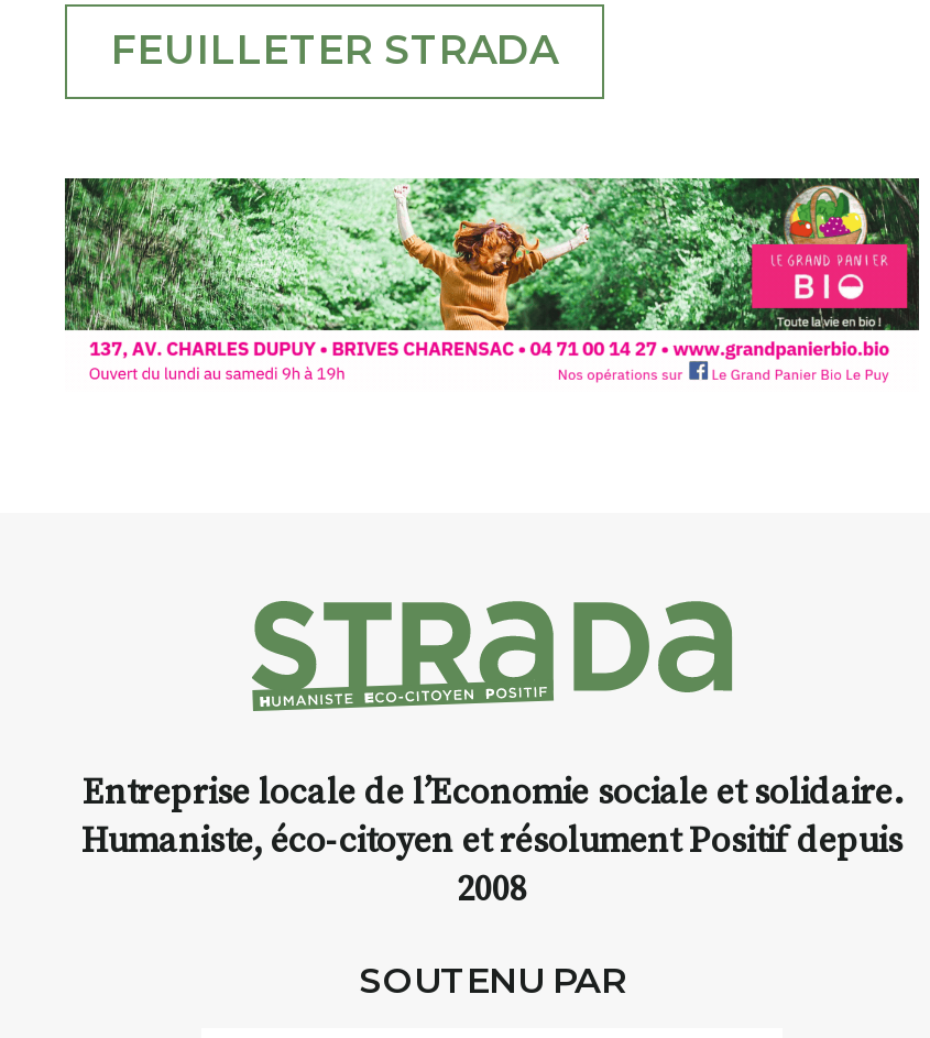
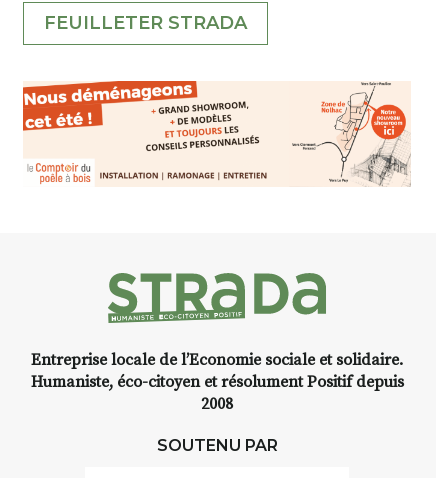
- [image]
+ [image]
